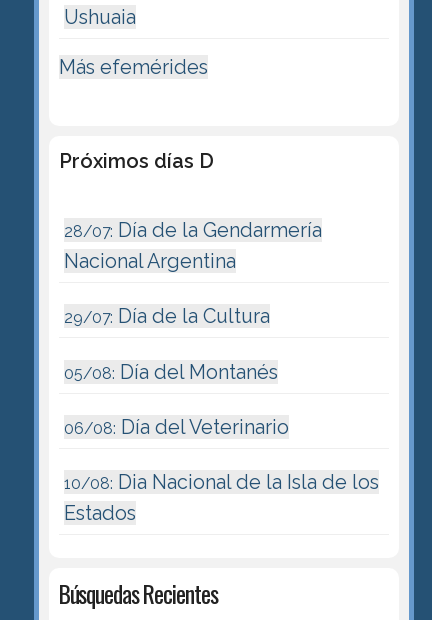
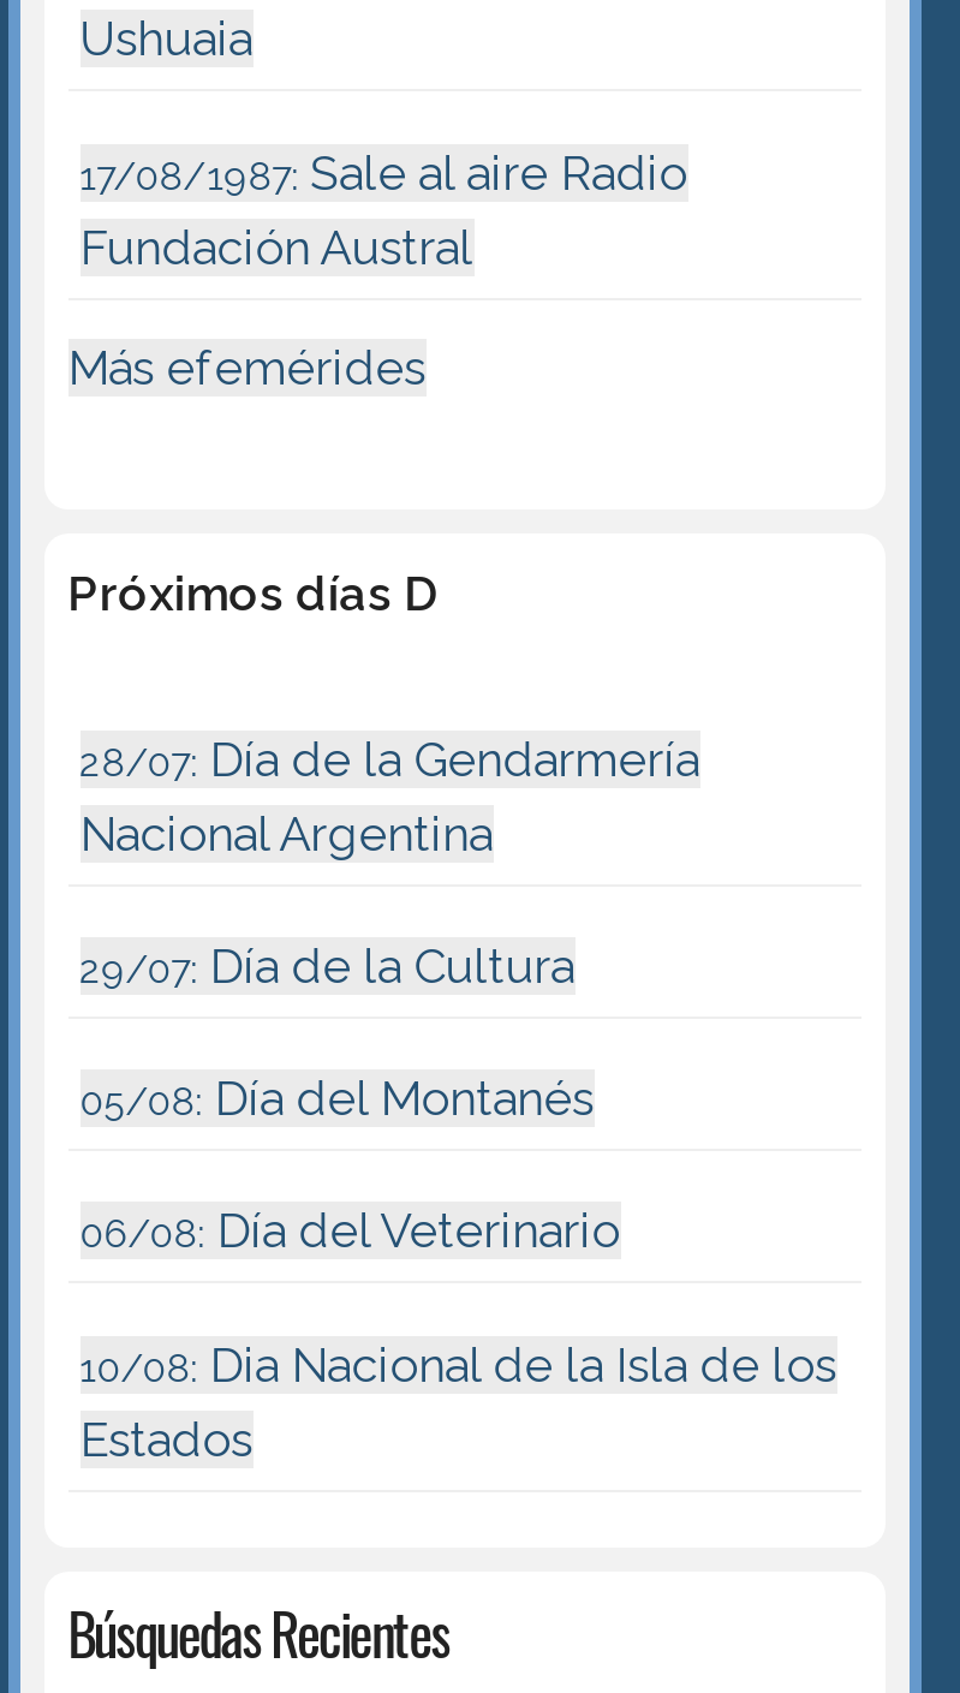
+ 17/08/1987: Sale al aire Radio
+ Fundación Austral
